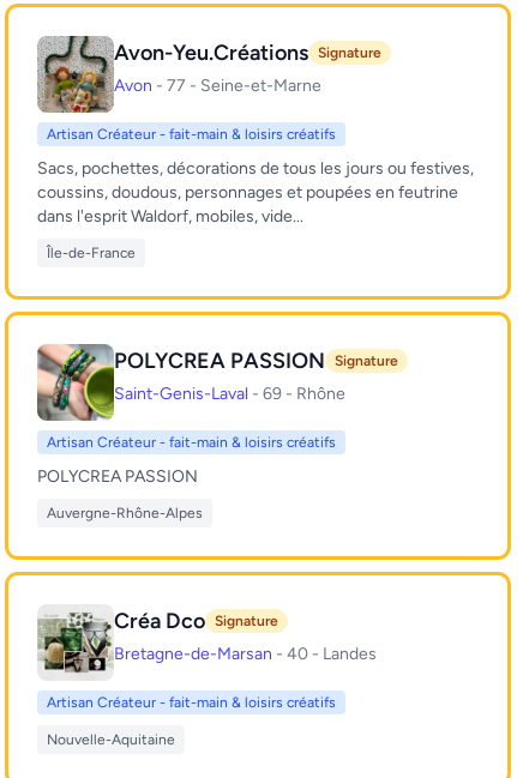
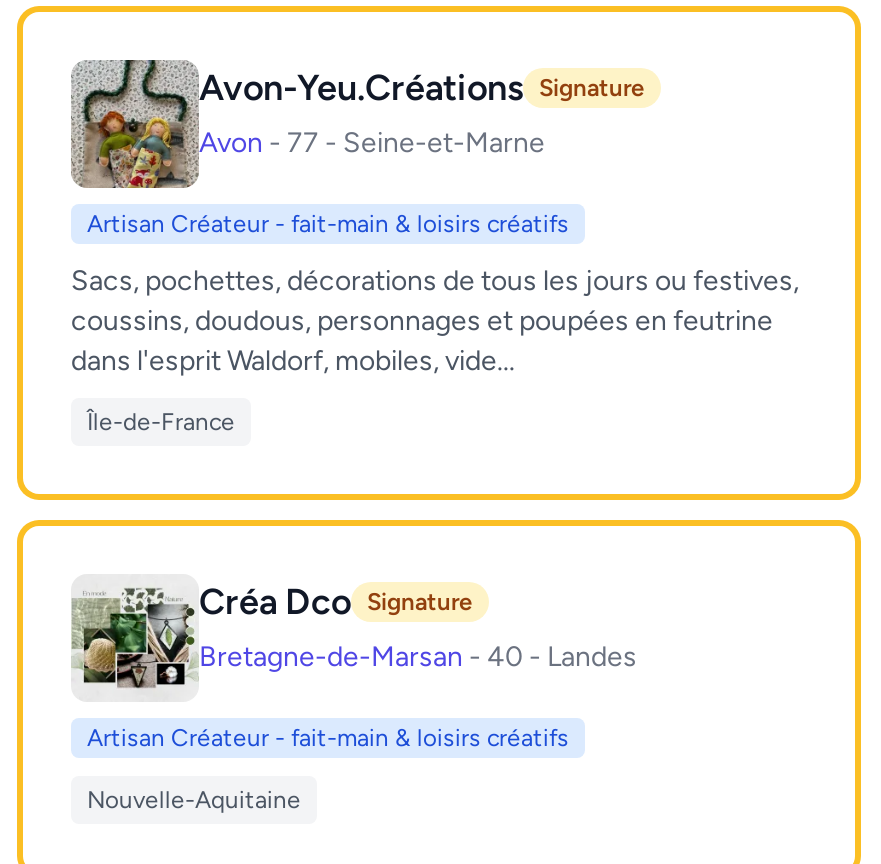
- [image]
- POLYCREA PASSION Signature
- Saint-Genis-Laval - 69 - Rhône
- Artisan Créateur - fait-main & loisirs créatifs
- POLYCREA PASSION
- Auvergne-Rhône-Alpes
